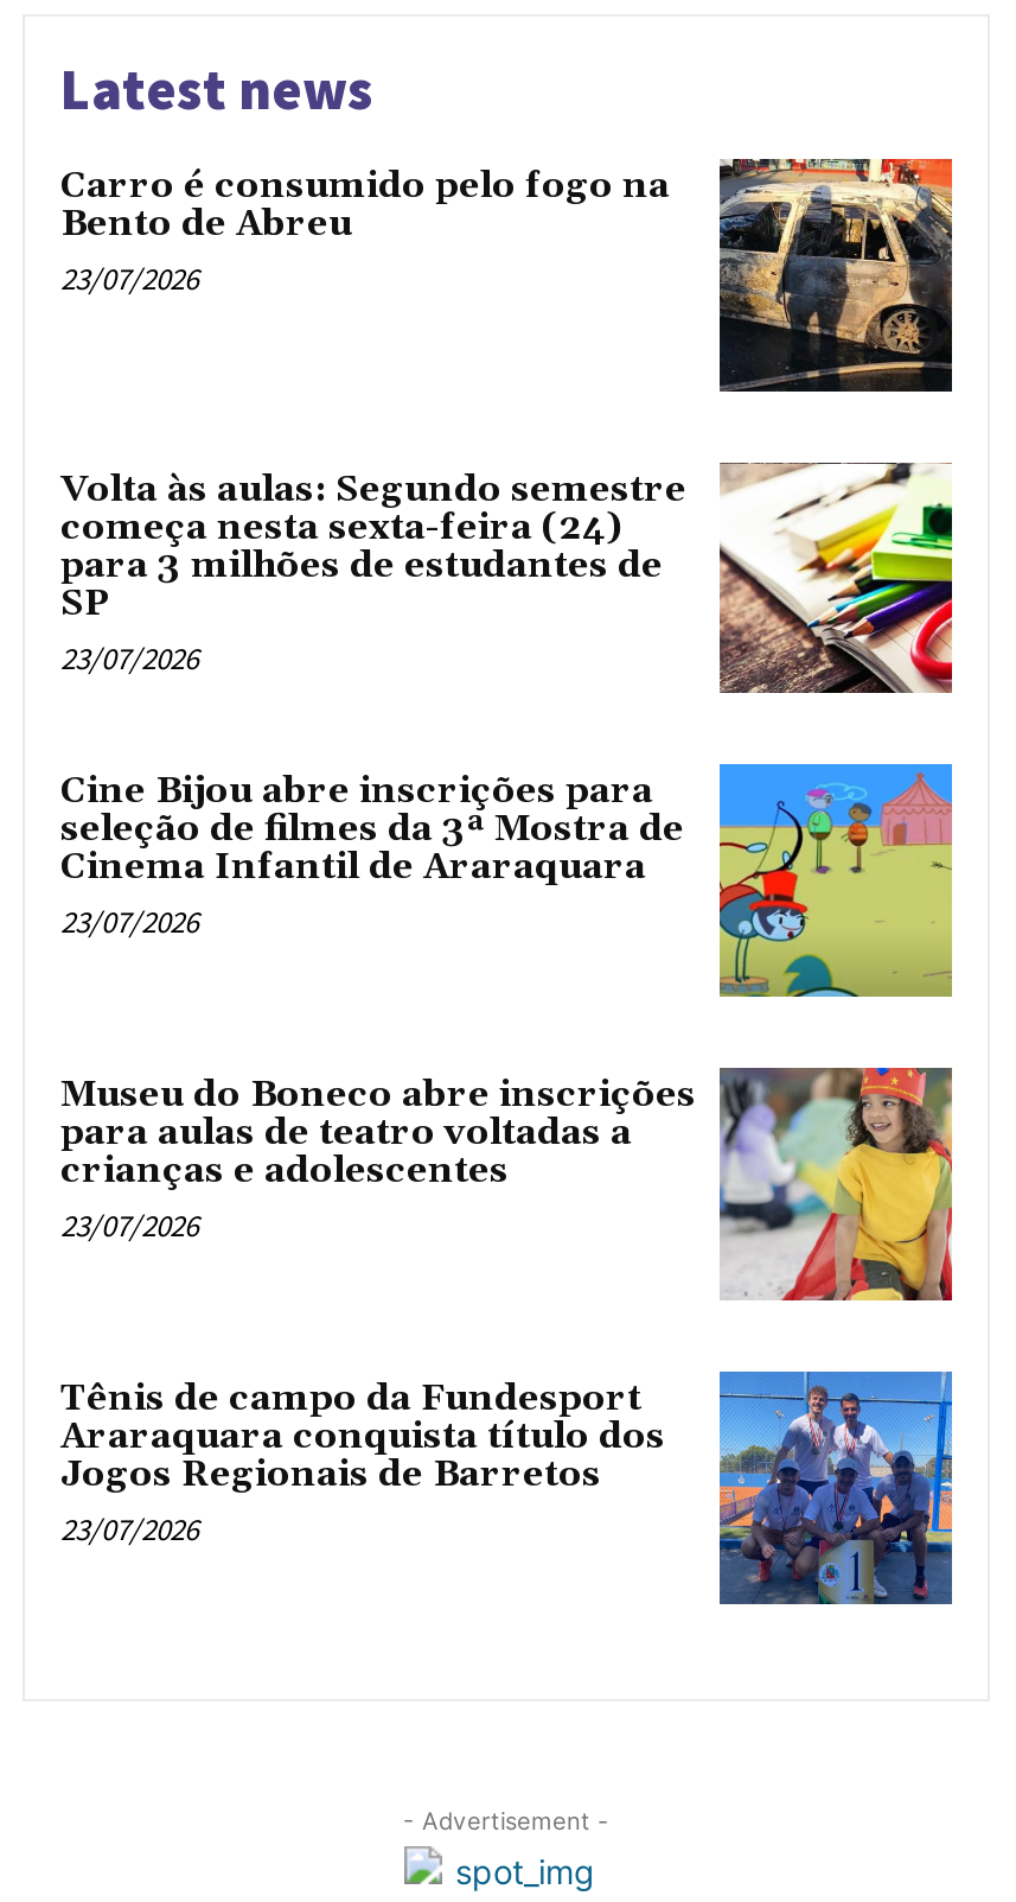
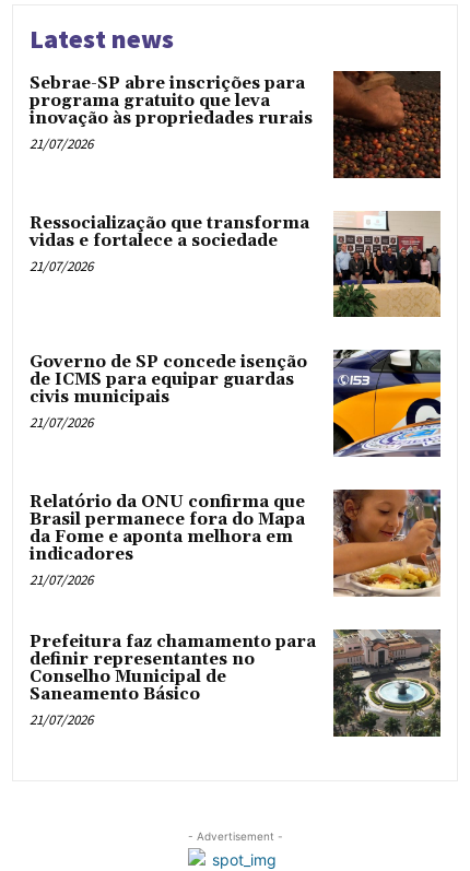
- [image]
- Carro é consumido pelo fogo na
- Bento de Abreu
- 23/07/2026
+ [image]
+ Sebrae-SP abre inscrições para
+ programa gratuito que leva
+ inovação às propriedades rurais
+ 21/07/2026

- [image]
- Volta às aulas: Segundo semestre
- começa nesta sexta-feira (24)
- para 3 milhões de estudantes de
- SP
- 23/07/2026
+ [image]
+ Ressocialização que transforma
+ vidas e fortalece a sociedade
+ 21/07/2026

- [image]
- Cine Bijou abre inscrições para
- seleção de filmes da 3ª Mostra de
- Cinema Infantil de Araraquara
- 23/07/2026
+ [image]
+ Governo de SP concede isenção
+ de ICMS para equipar guardas
+ civis municipais
+ 21/07/2026

- [image]
- Museu do Boneco abre inscrições
- para aulas de teatro voltadas a
- crianças e adolescentes
- 23/07/2026
+ [image]
+ Relatório da ONU confirma que
+ Brasil permanece fora do Mapa
+ da Fome e aponta melhora em
+ indicadores
+ 21/07/2026

- [image]
- Tênis de campo da Fundesport
- Araraquara conquista título dos
- Jogos Regionais de Barretos
- 23/07/2026
+ [image]
+ Prefeitura faz chamamento para
+ definir representantes no
+ Conselho Municipal de
+ Saneamento Básico
+ 21/07/2026
